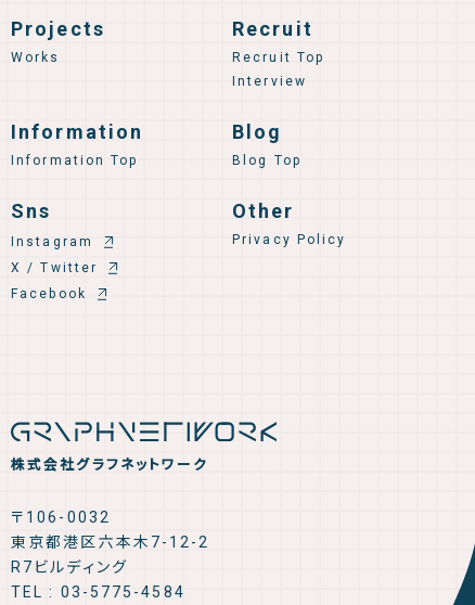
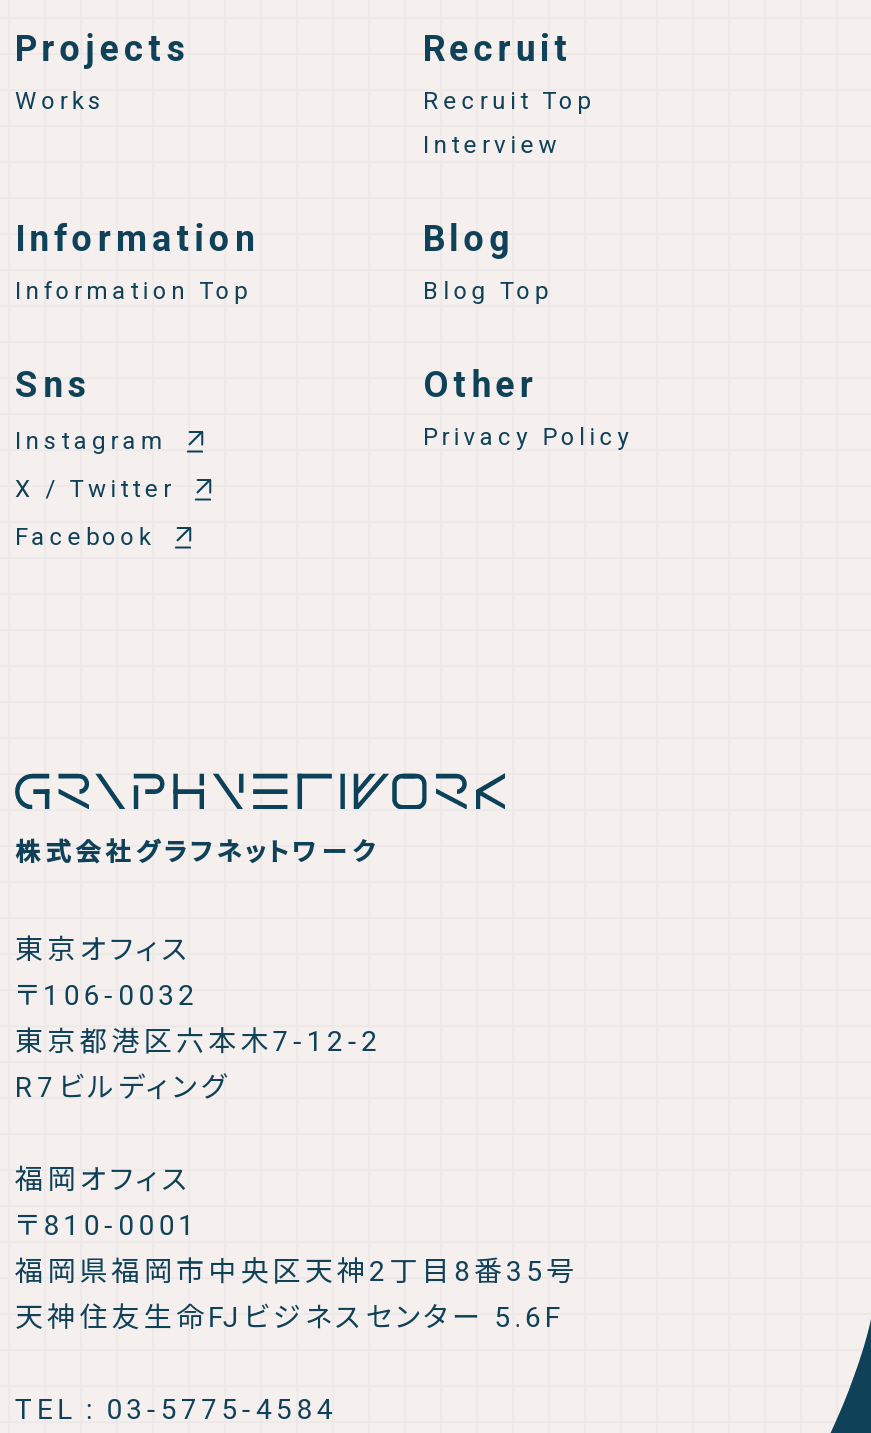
+ 東京オフィス

+ 福岡オフィス
+ 〒810-0001
+ 福岡県福岡市中央区天神2丁目8番35号
+ 天神住友生命FJビジネスセンター 5.6F
